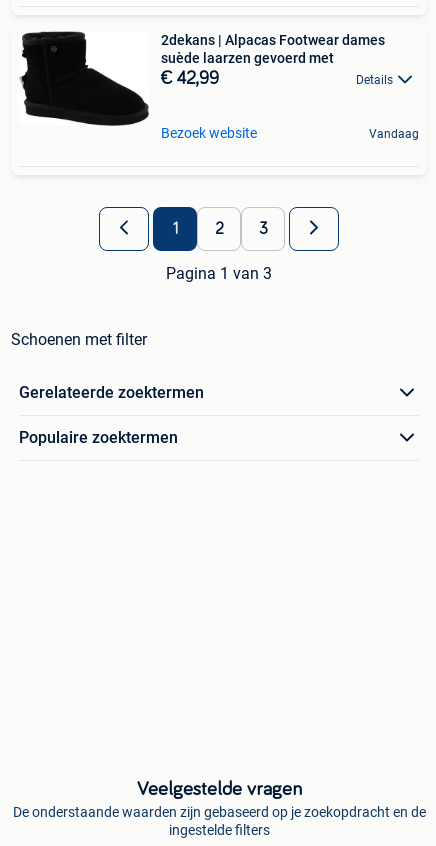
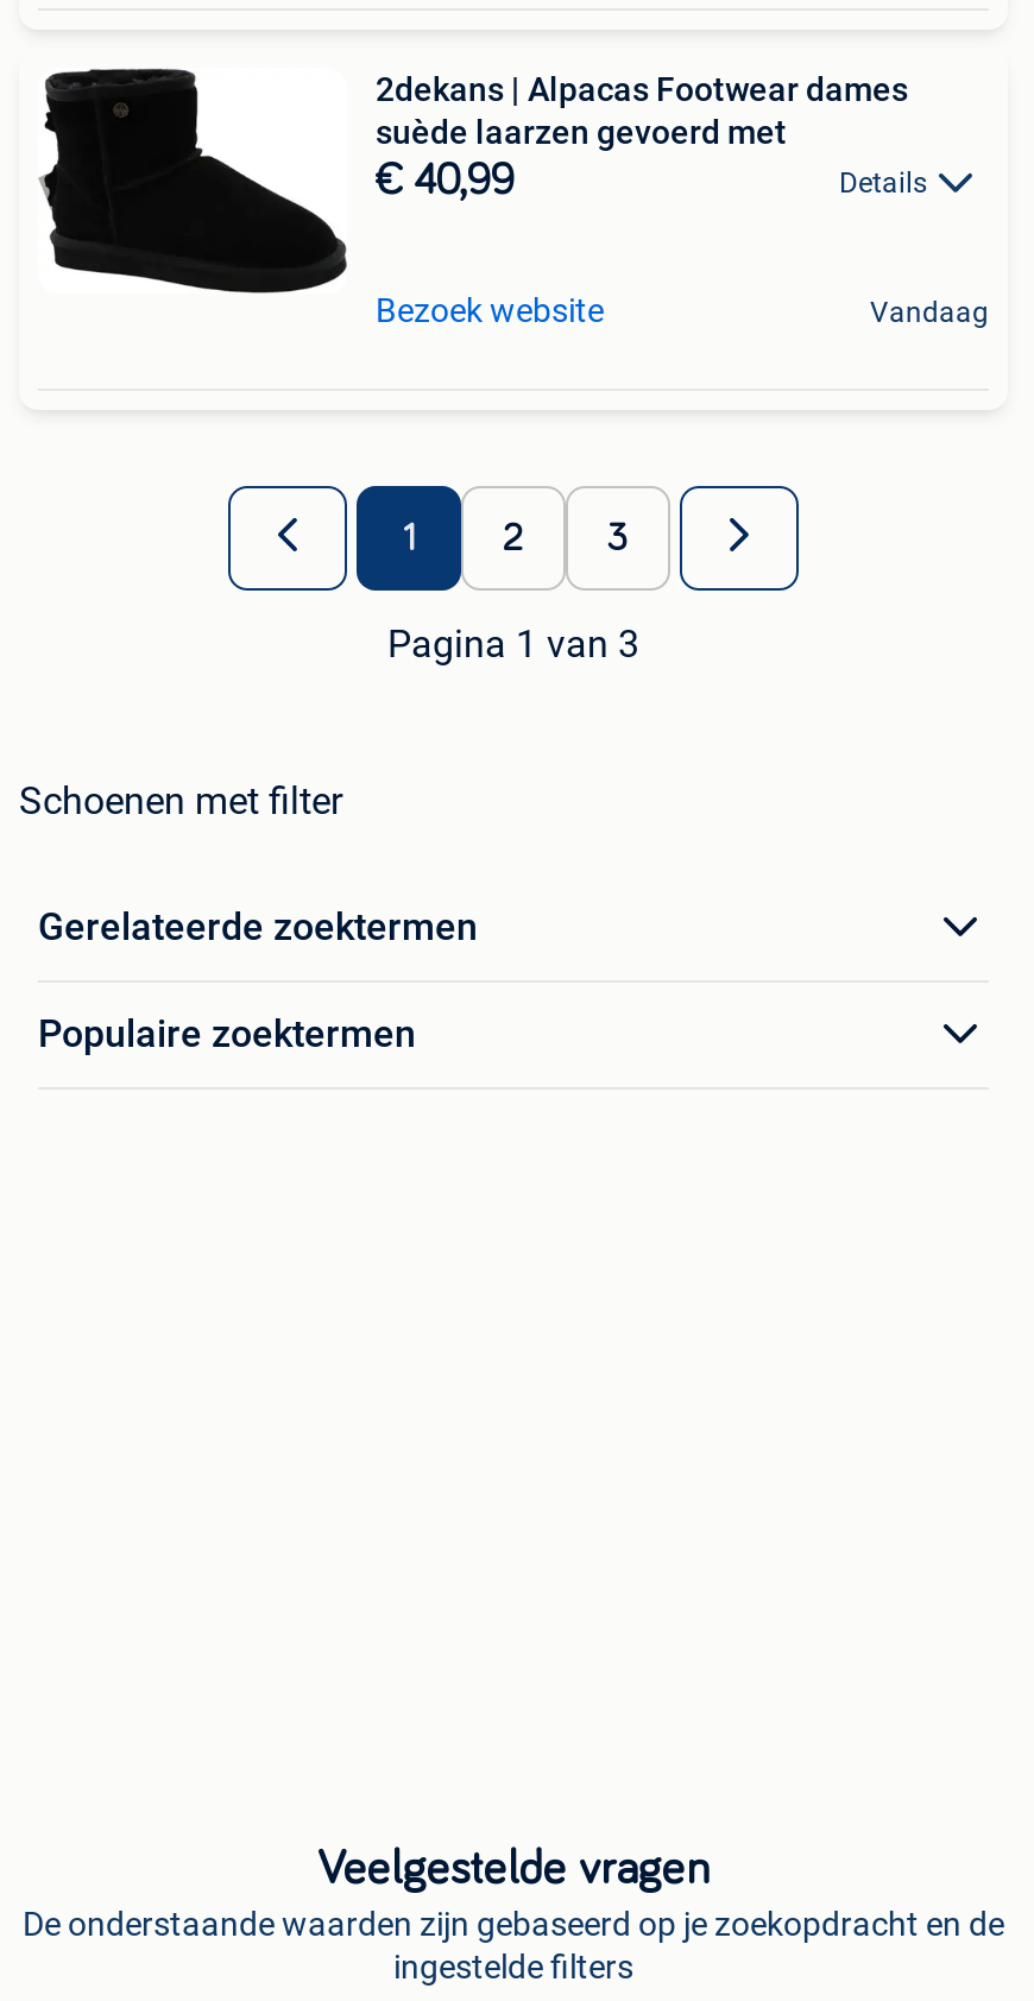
- € 42,99
+ € 40,99
